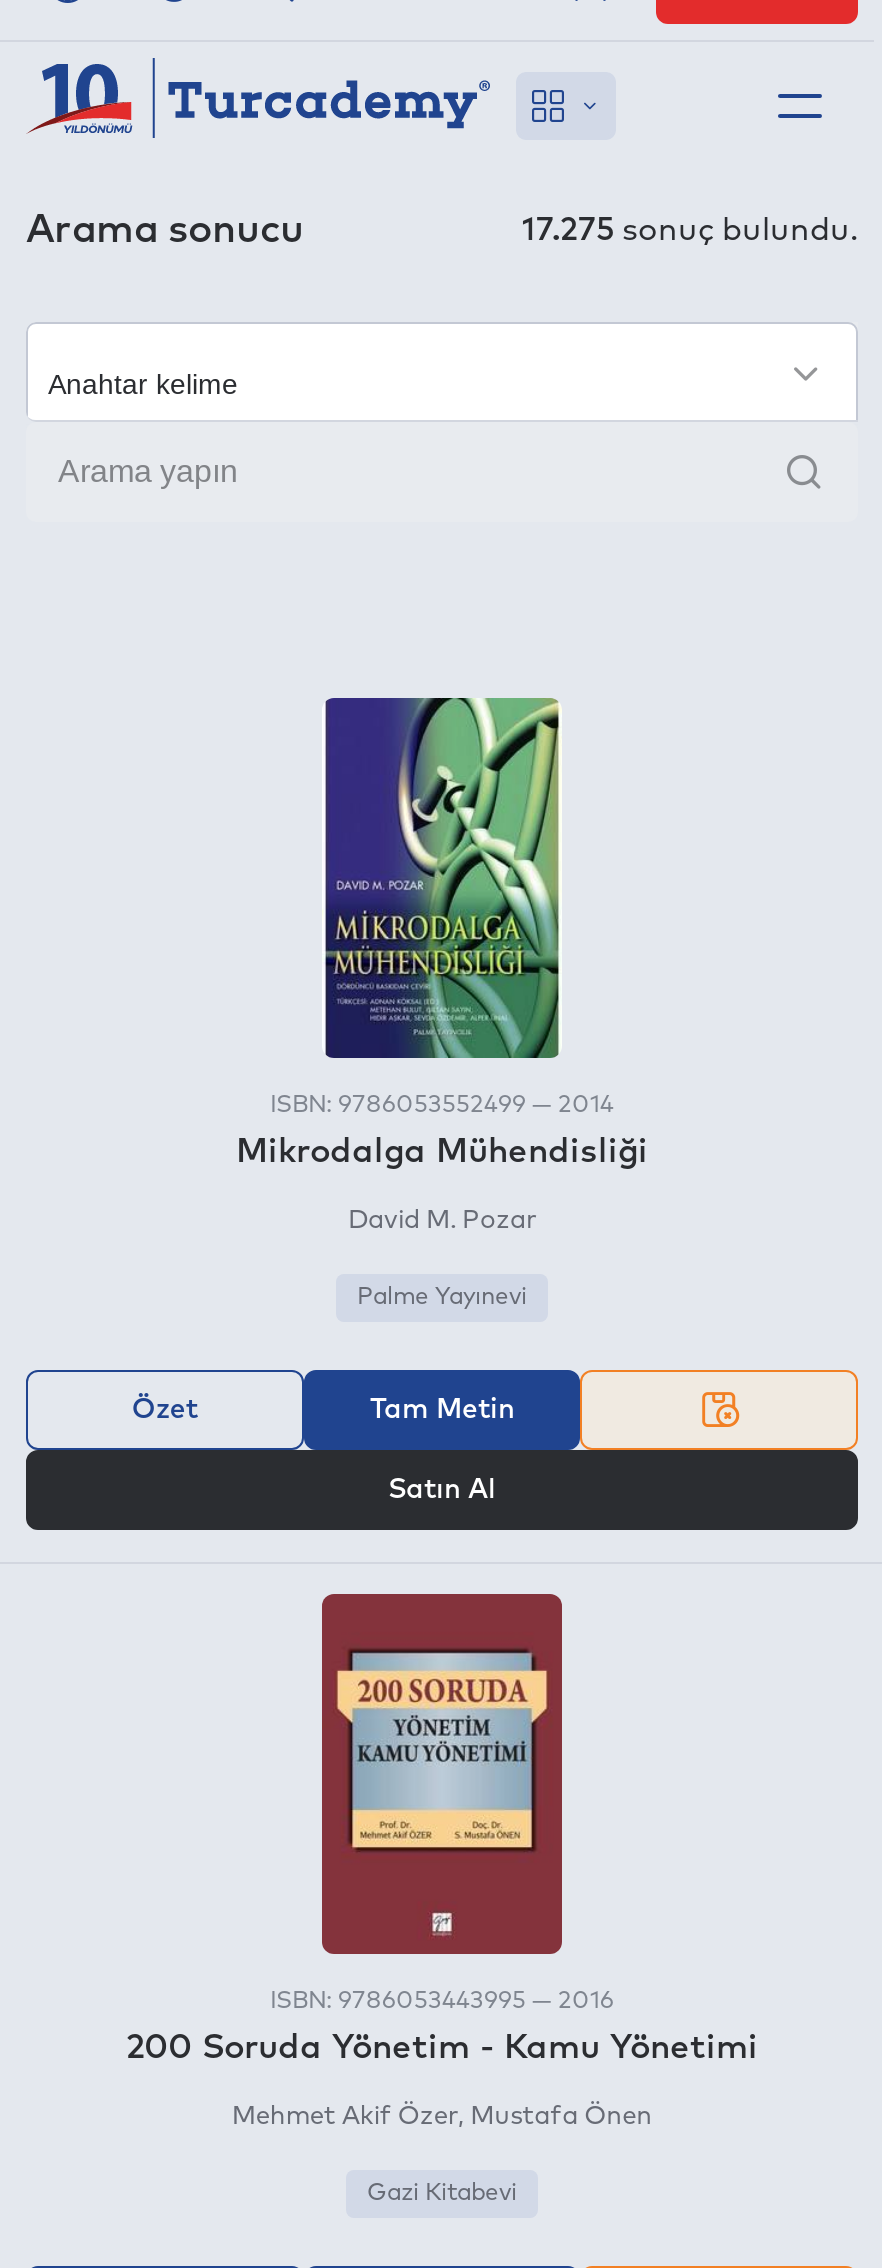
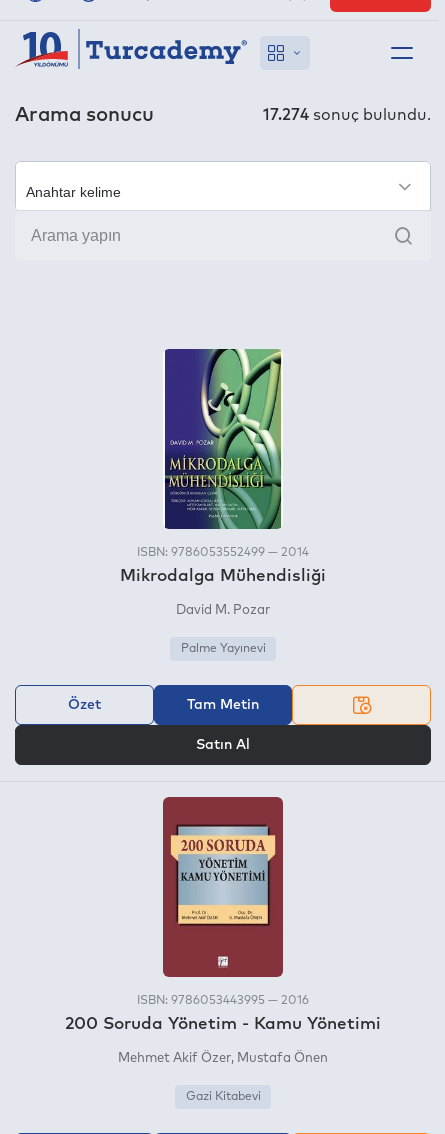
- 17.275 sonuç bulundu.
+ 17.274 sonuç bulundu.
